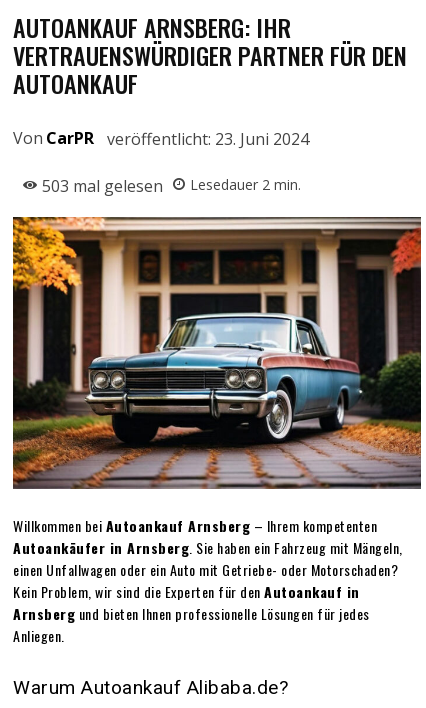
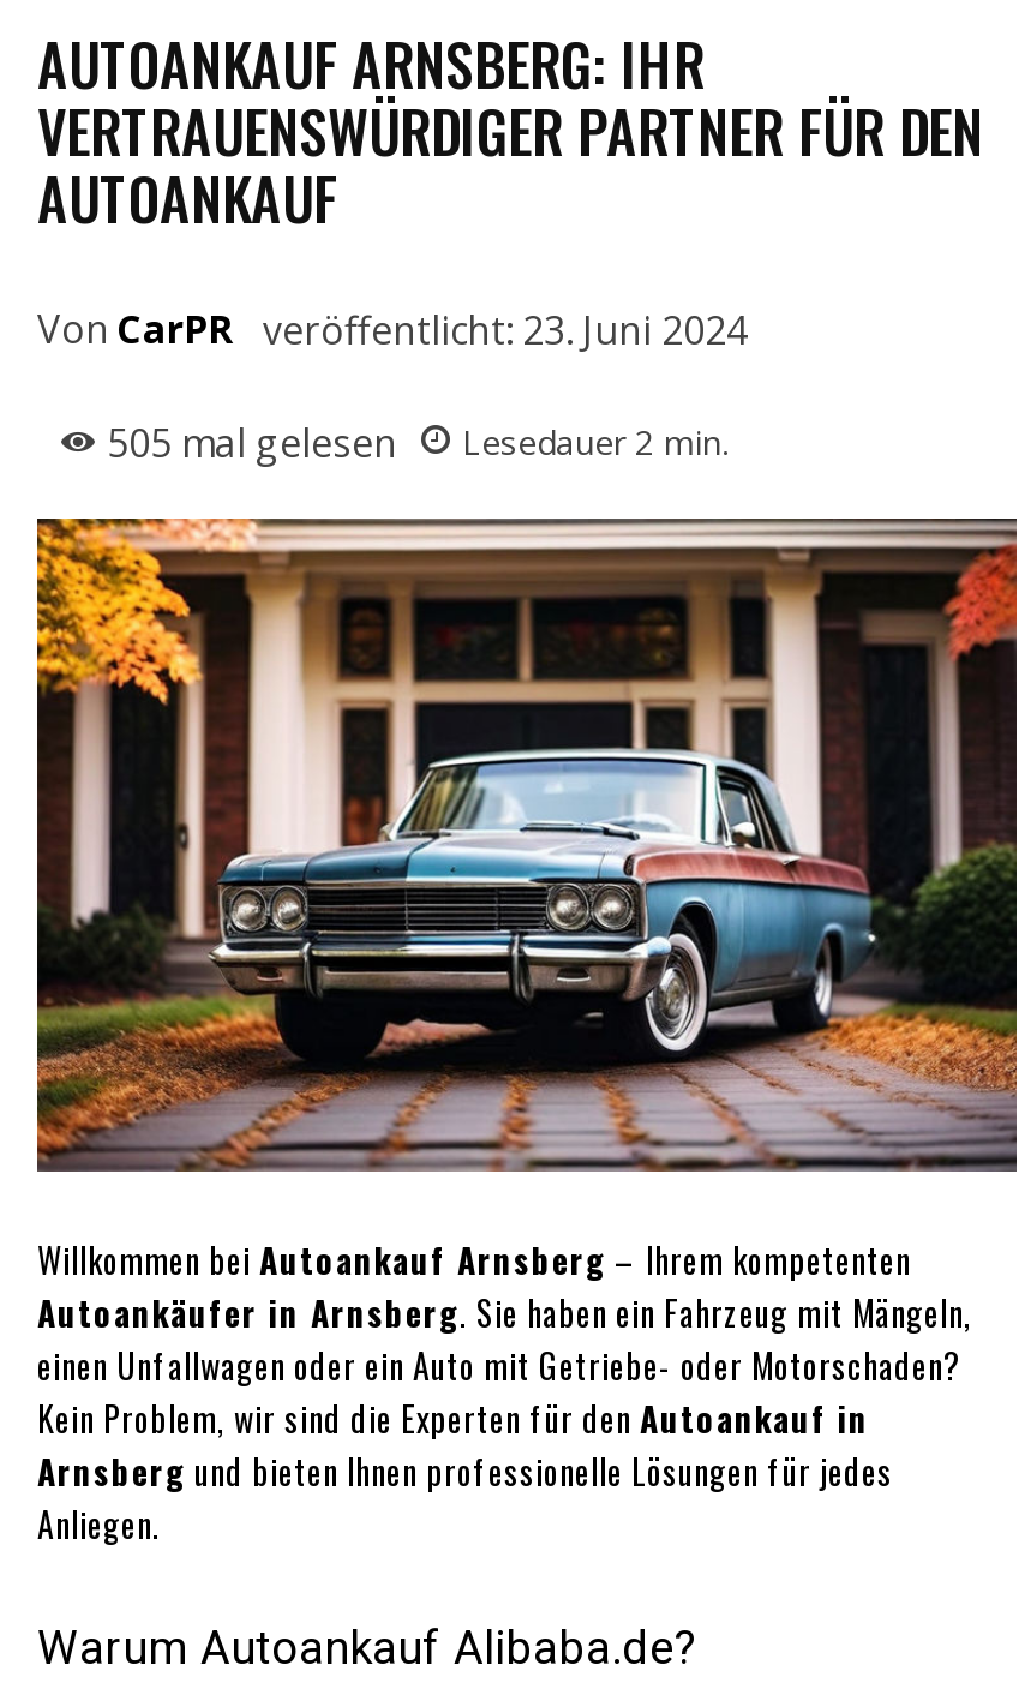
- 503 mal gelesen Lesedauer 2 min.
+ 505 mal gelesen Lesedauer 2 min.
